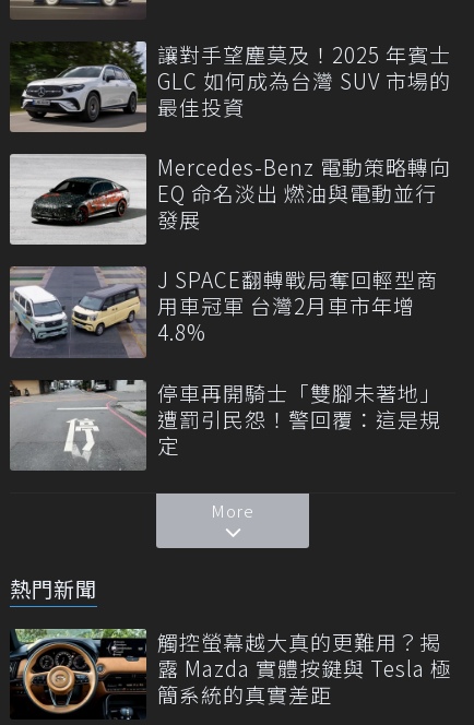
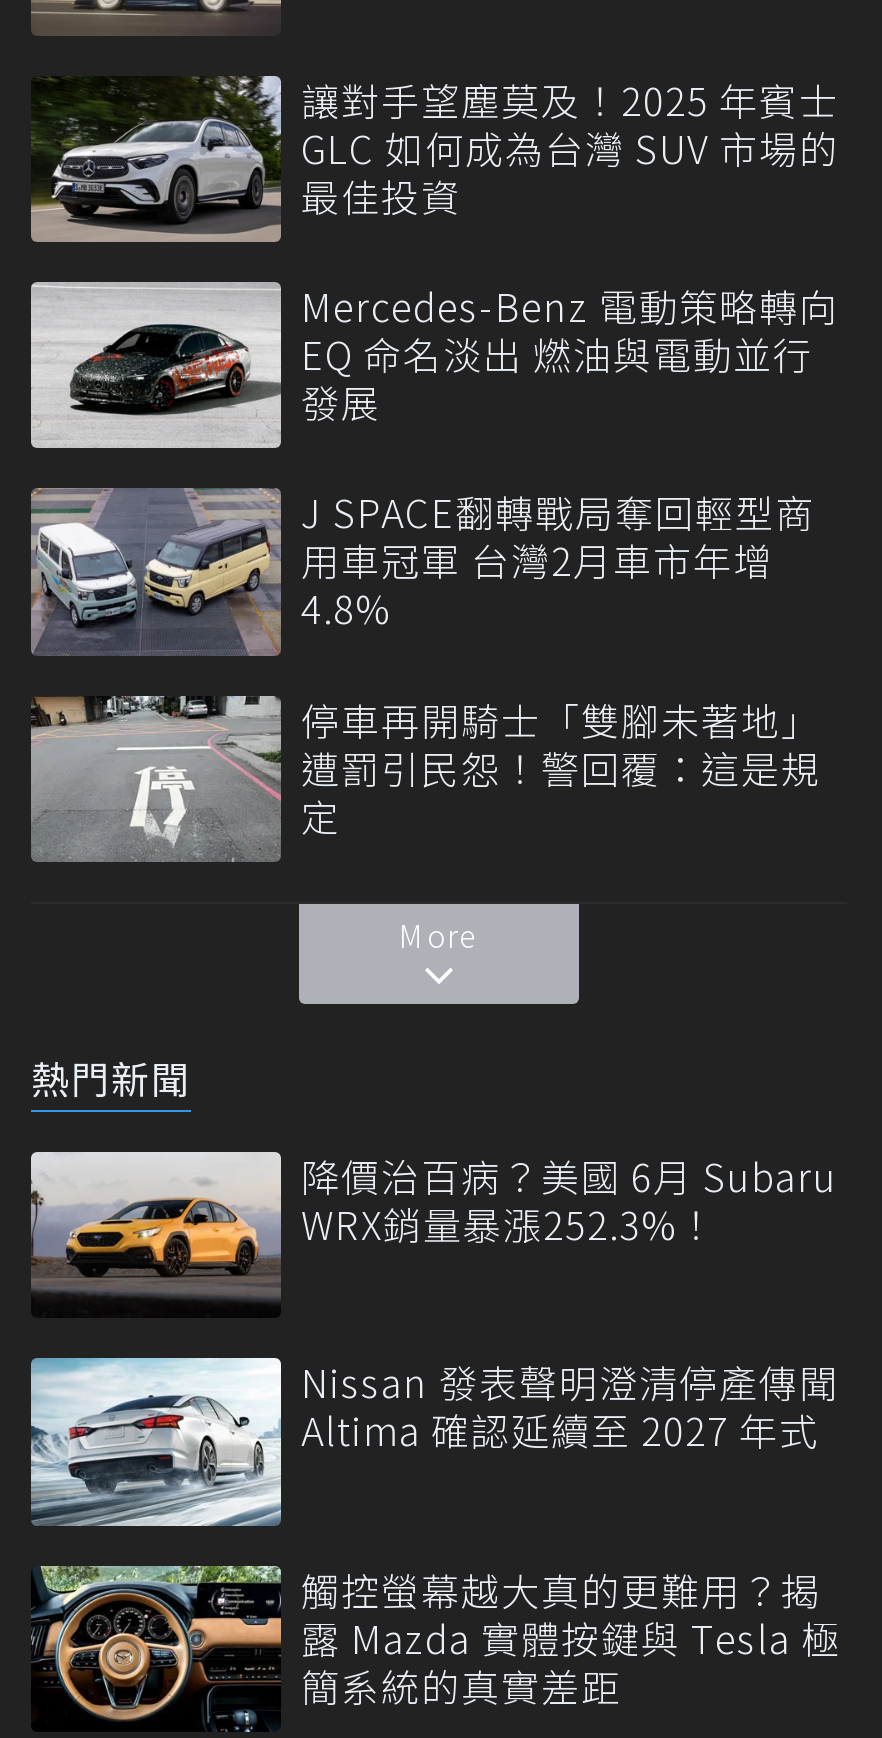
+ [image]

+ [image]
+ 降價治百病？美國 6月 Subaru
+ WRX銷量暴漲252.3%！
+ Nissan 發表聲明澄清停產傳聞
+ Altima 確認延續至 2027 年式
